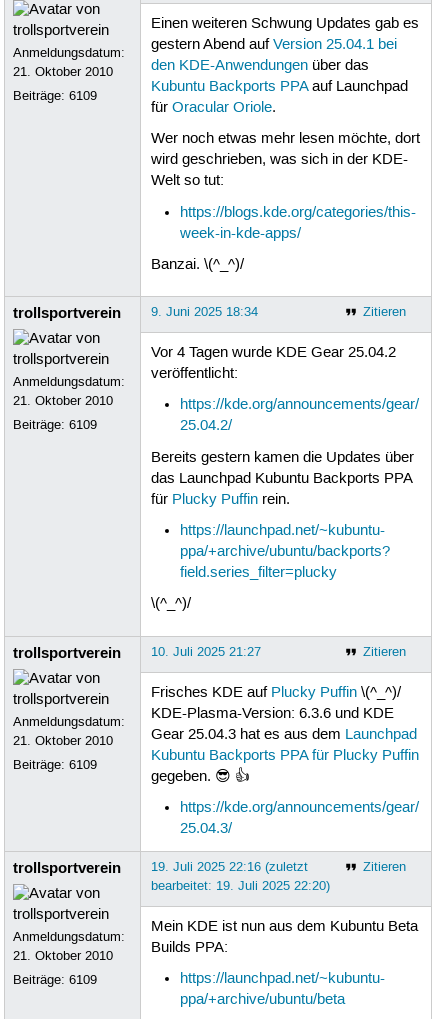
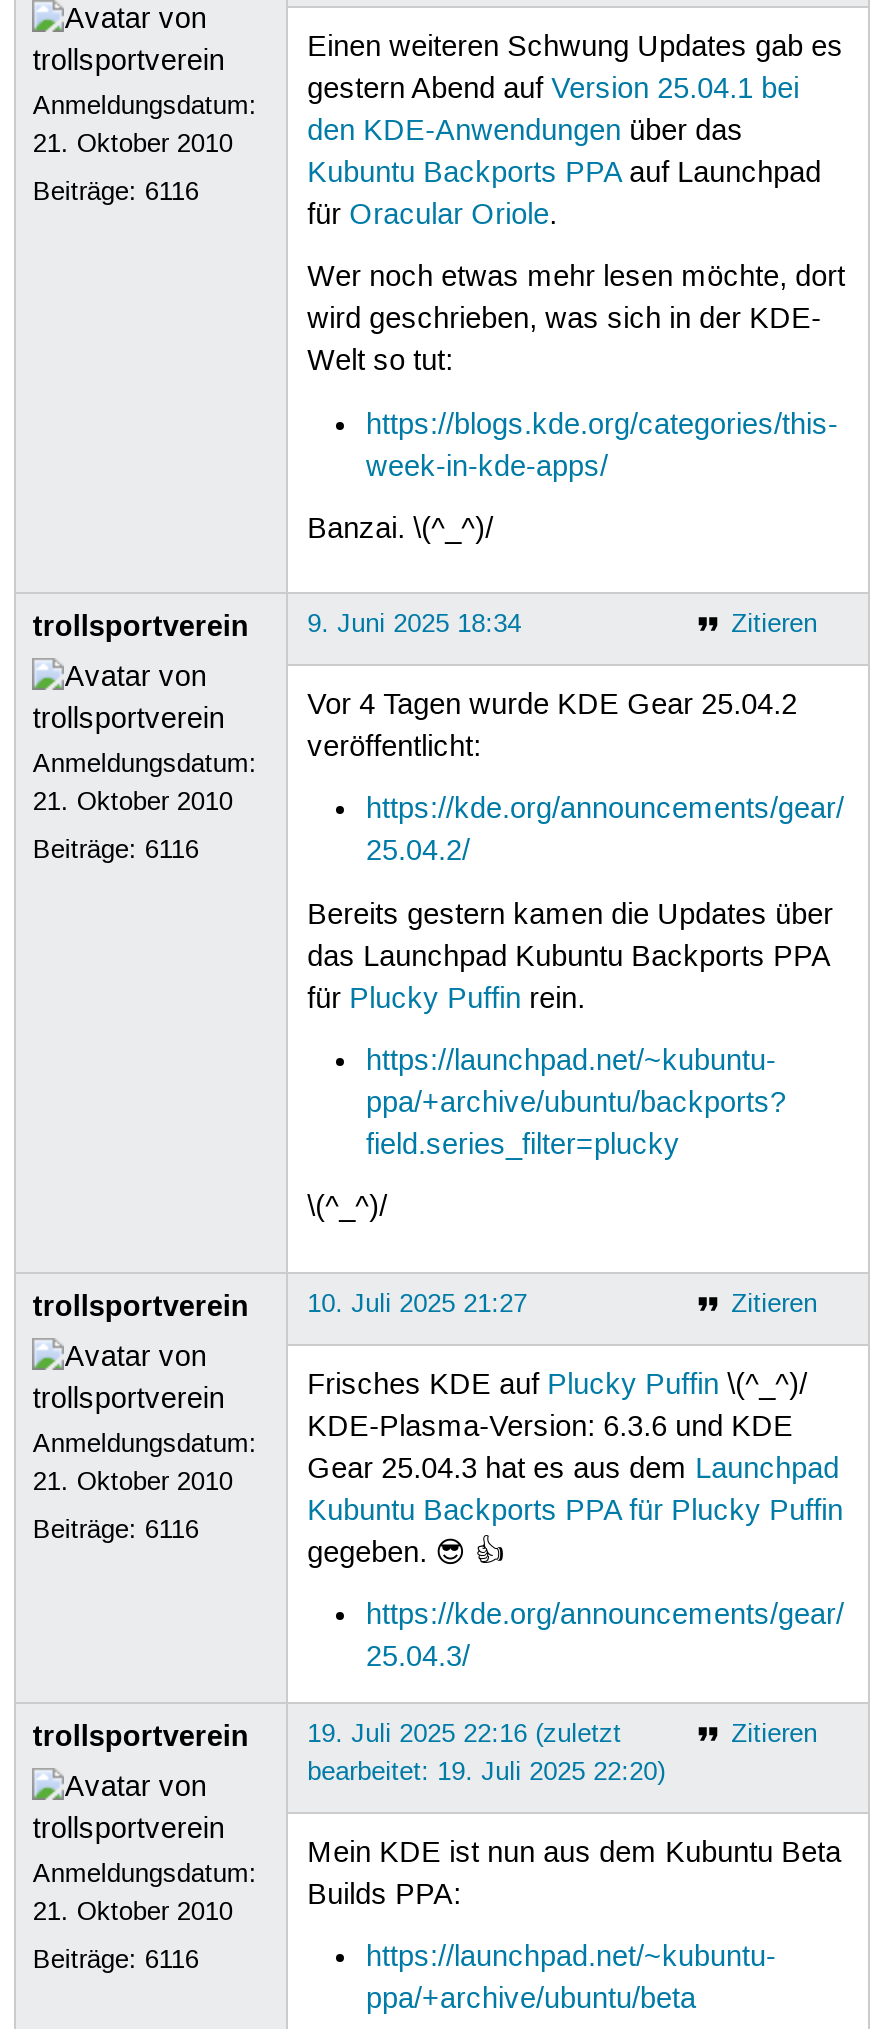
- Beiträge: 6109
+ Beiträge: 6116

- Beiträge: 6109
+ Beiträge: 6116

- Beiträge: 6109
+ Beiträge: 6116

- Beiträge: 6109
+ Beiträge: 6116
